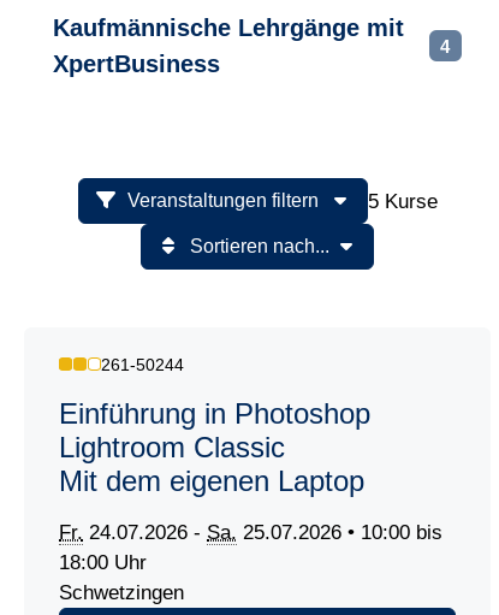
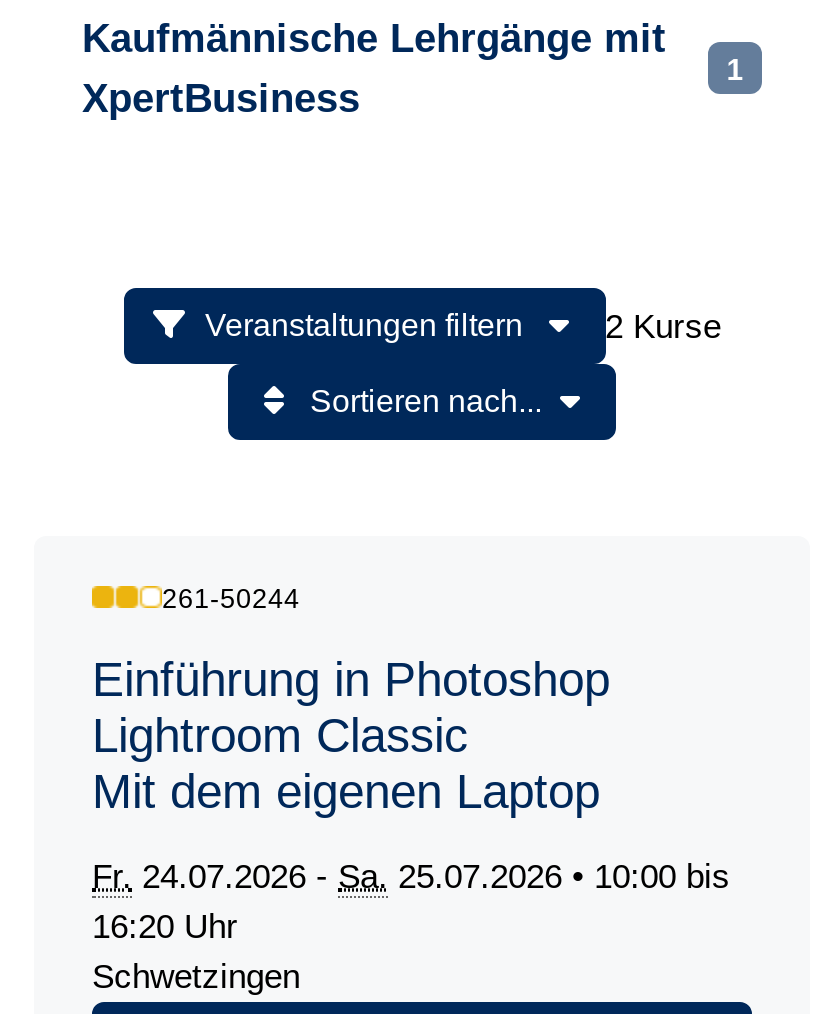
- 4
+ 1

- 5 Kurse
+ 2 Kurse

- 18:00 Uhr
+ 16:20 Uhr
